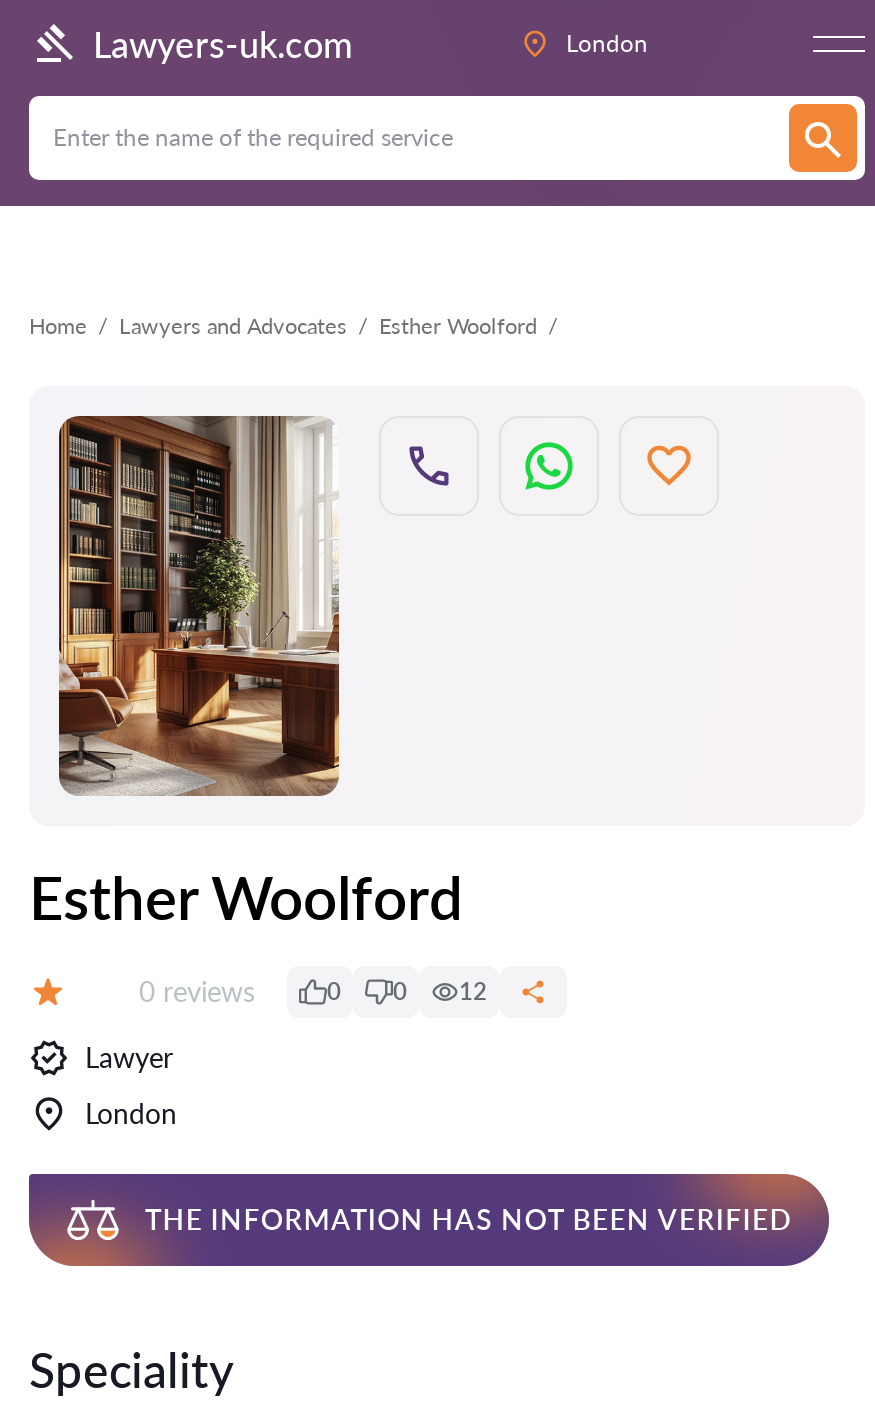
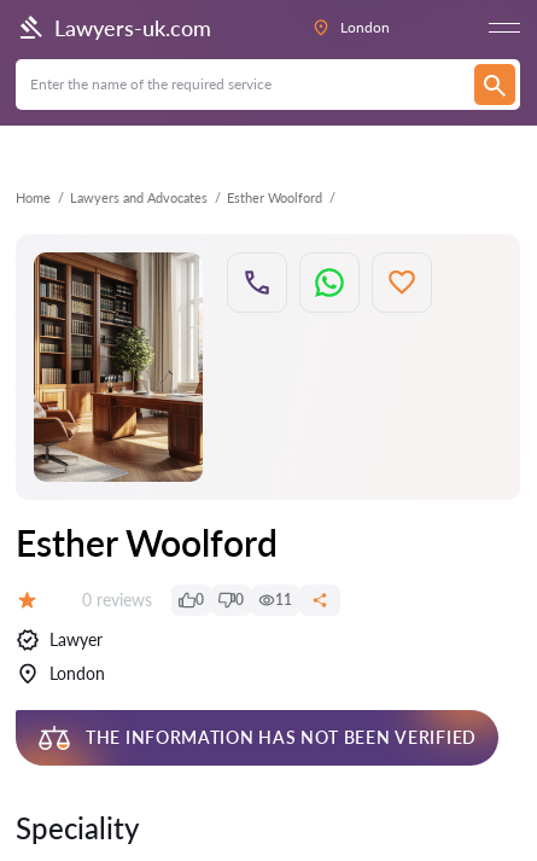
- 12
+ 11
